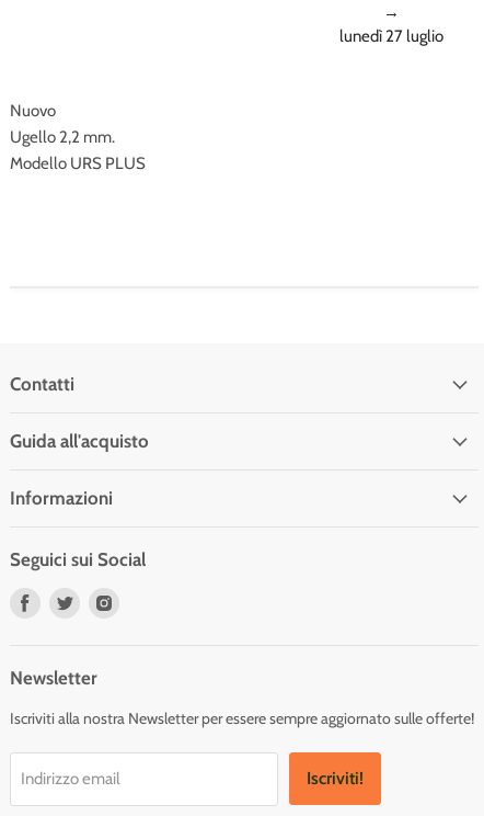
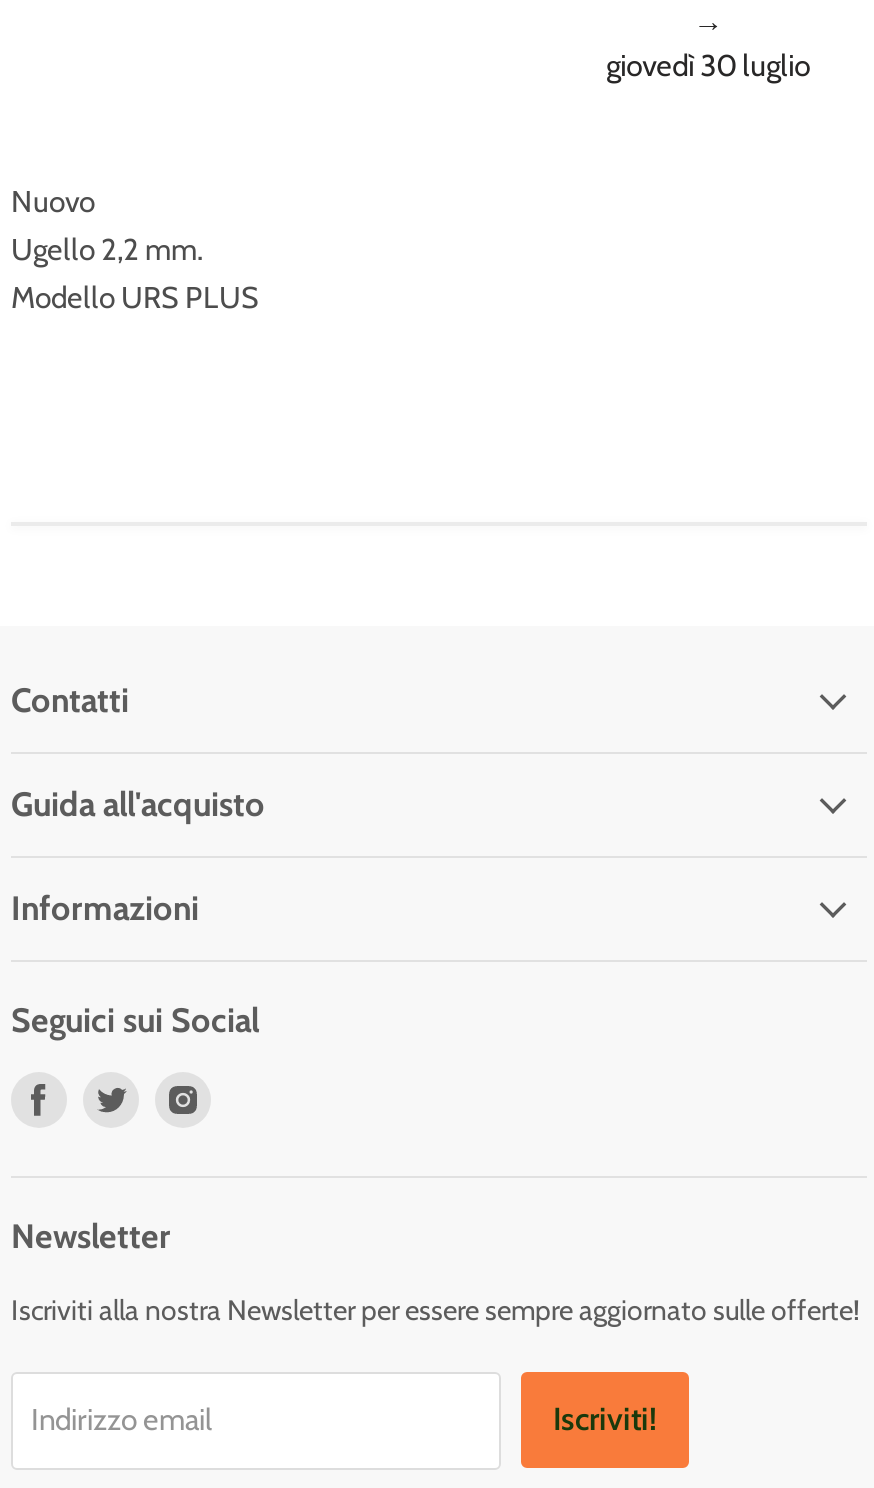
- lunedì 27 luglio
+ giovedì 30 luglio
